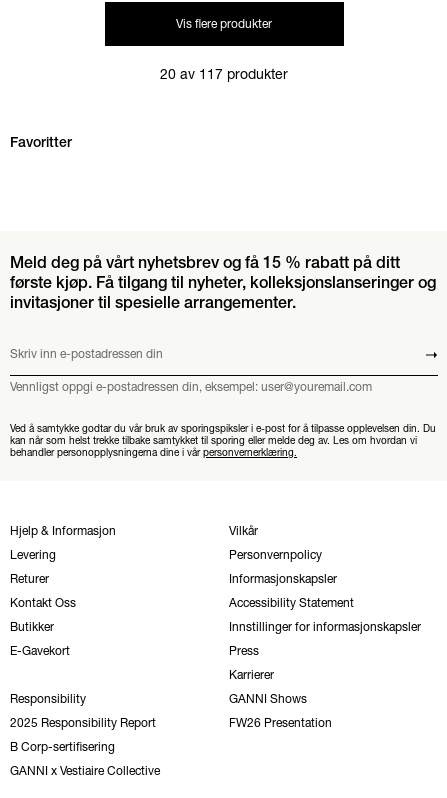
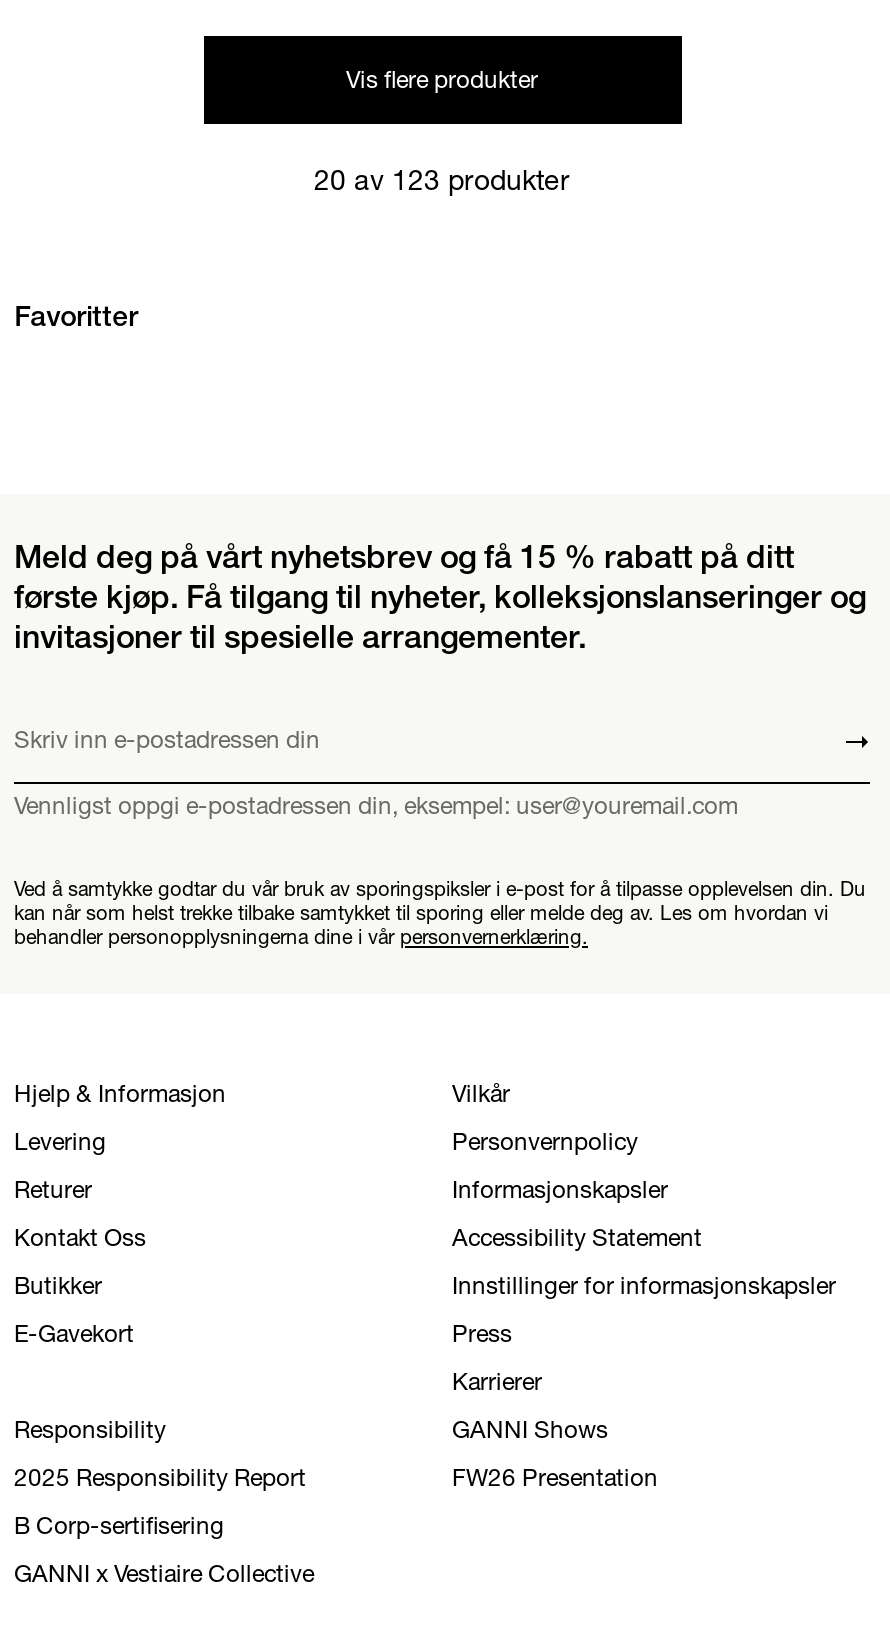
- 20 av 117 produkter
+ 20 av 123 produkter
